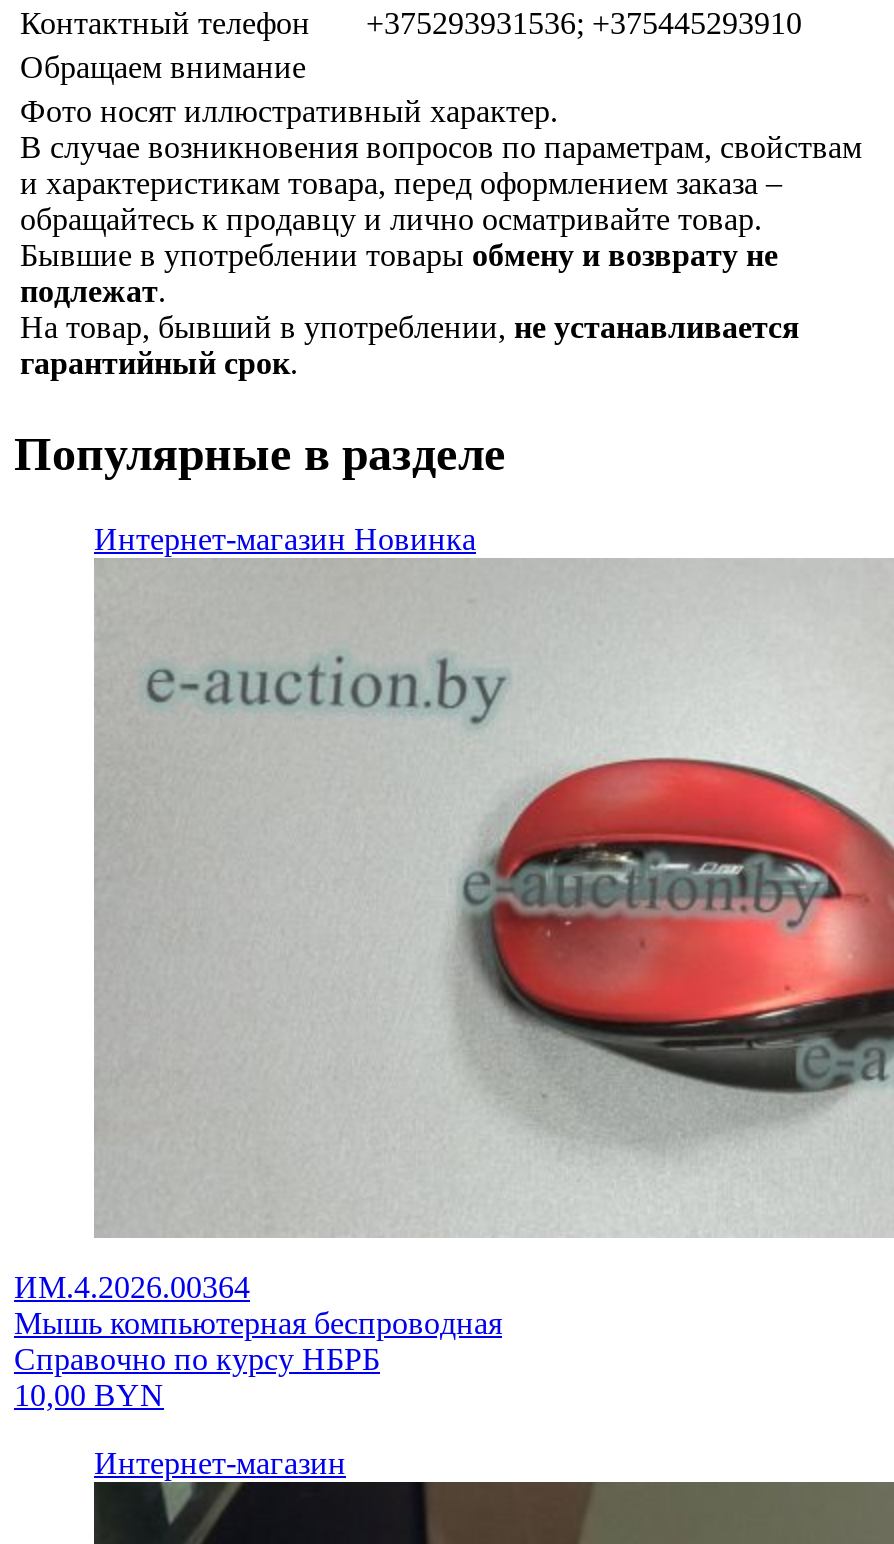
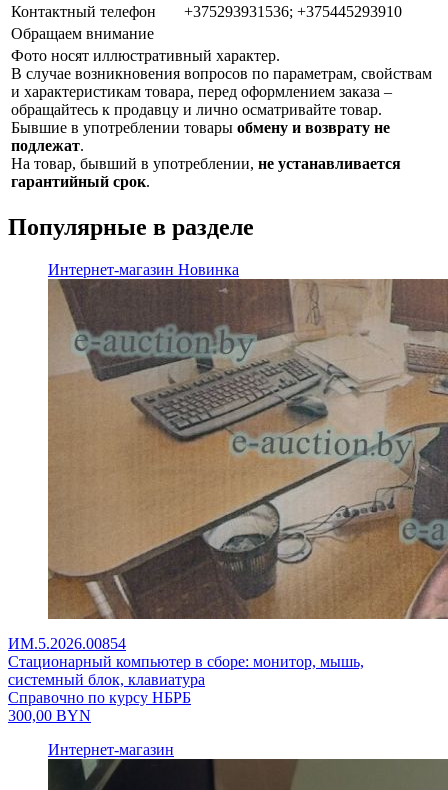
- [image]
- ИМ.4.2026.00364
- Мышь компьютерная беспроводная
+ [image]
+ ИМ.5.2026.00854
+ Стационарный компьютер в сборе: монитор, мышь,
+ системный блок, клавиатура

- 10,00 BYN
+ 300,00 BYN
